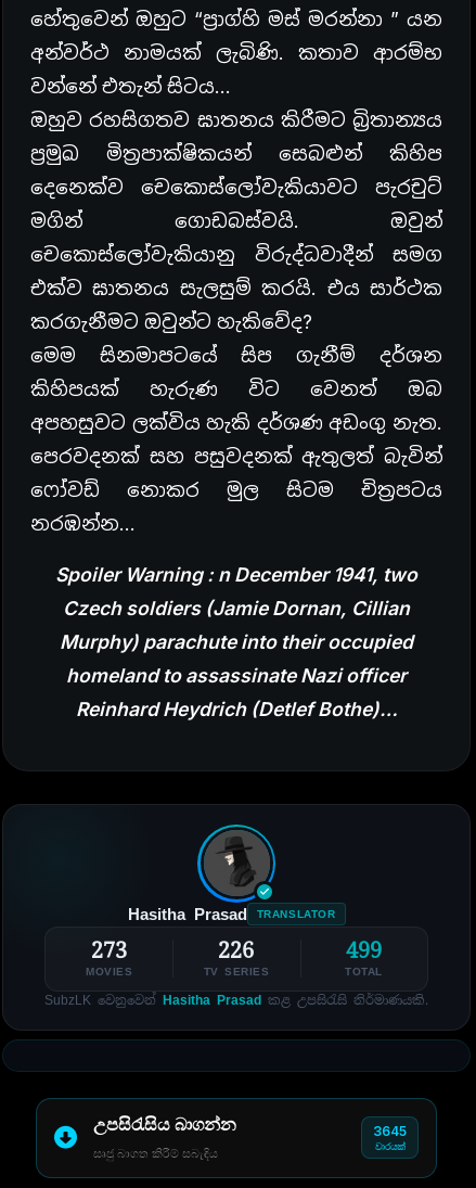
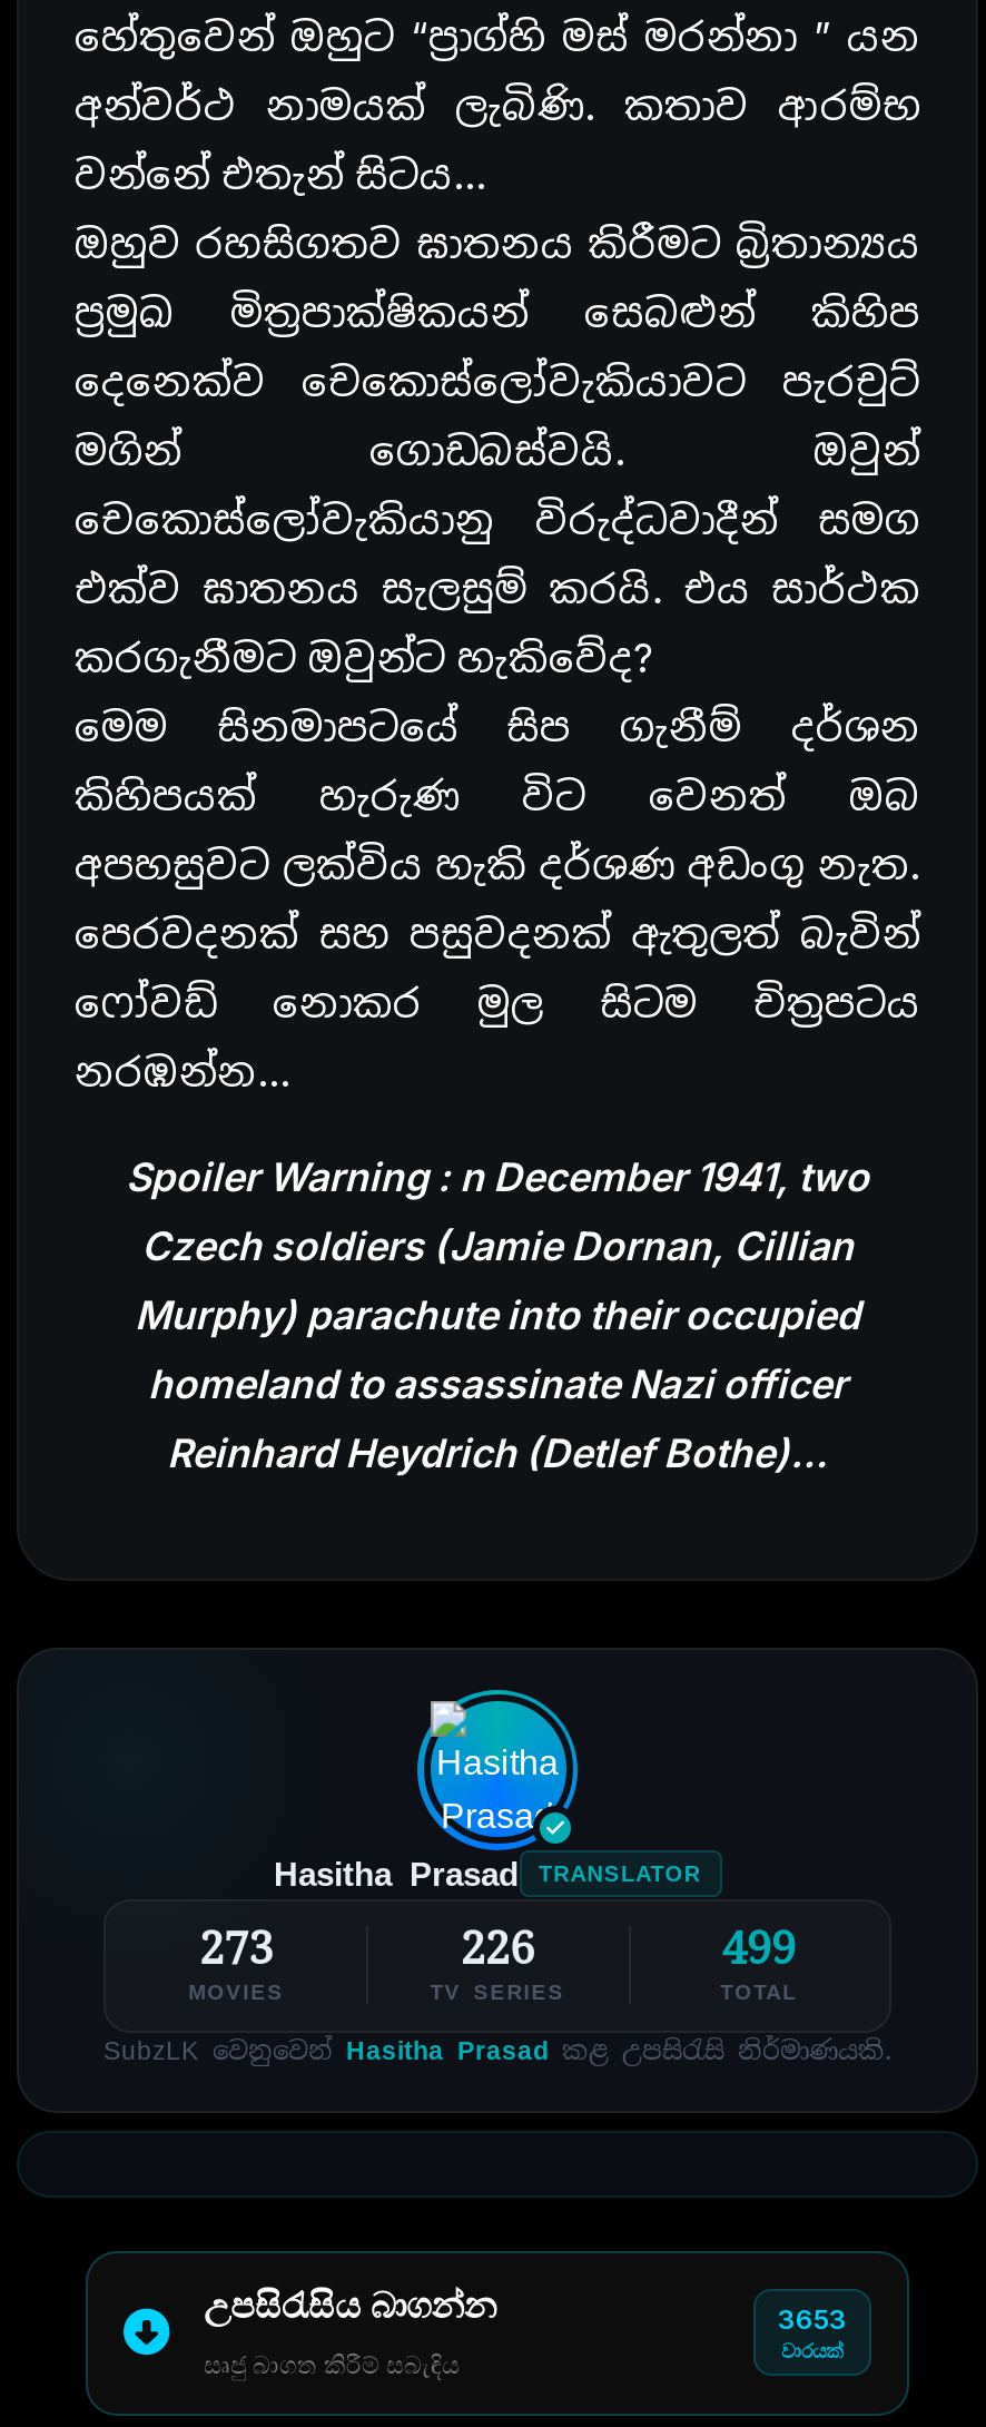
- [image]
+ [image]

- 3645
+ 3653
